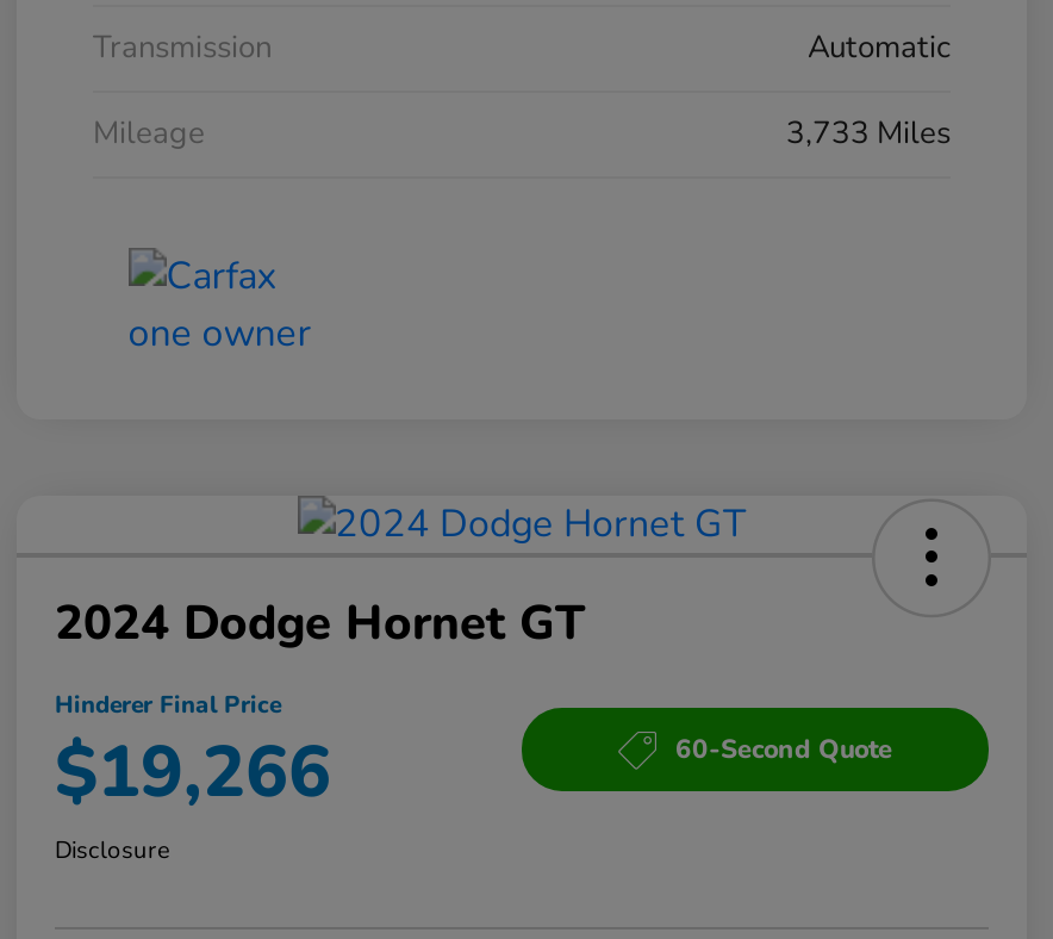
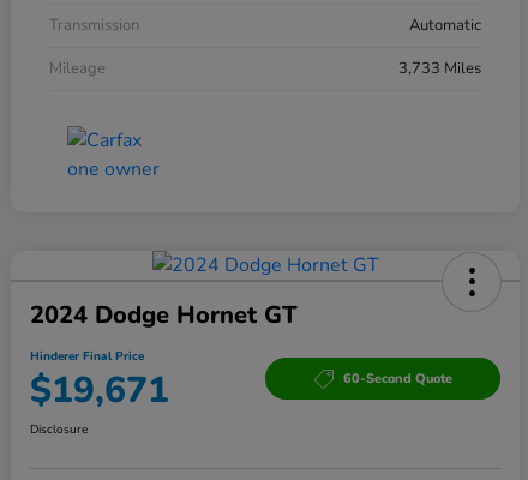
- $19,266
+ $19,671
